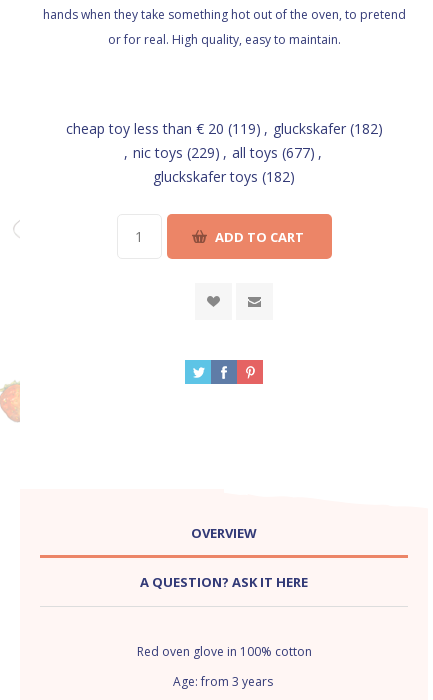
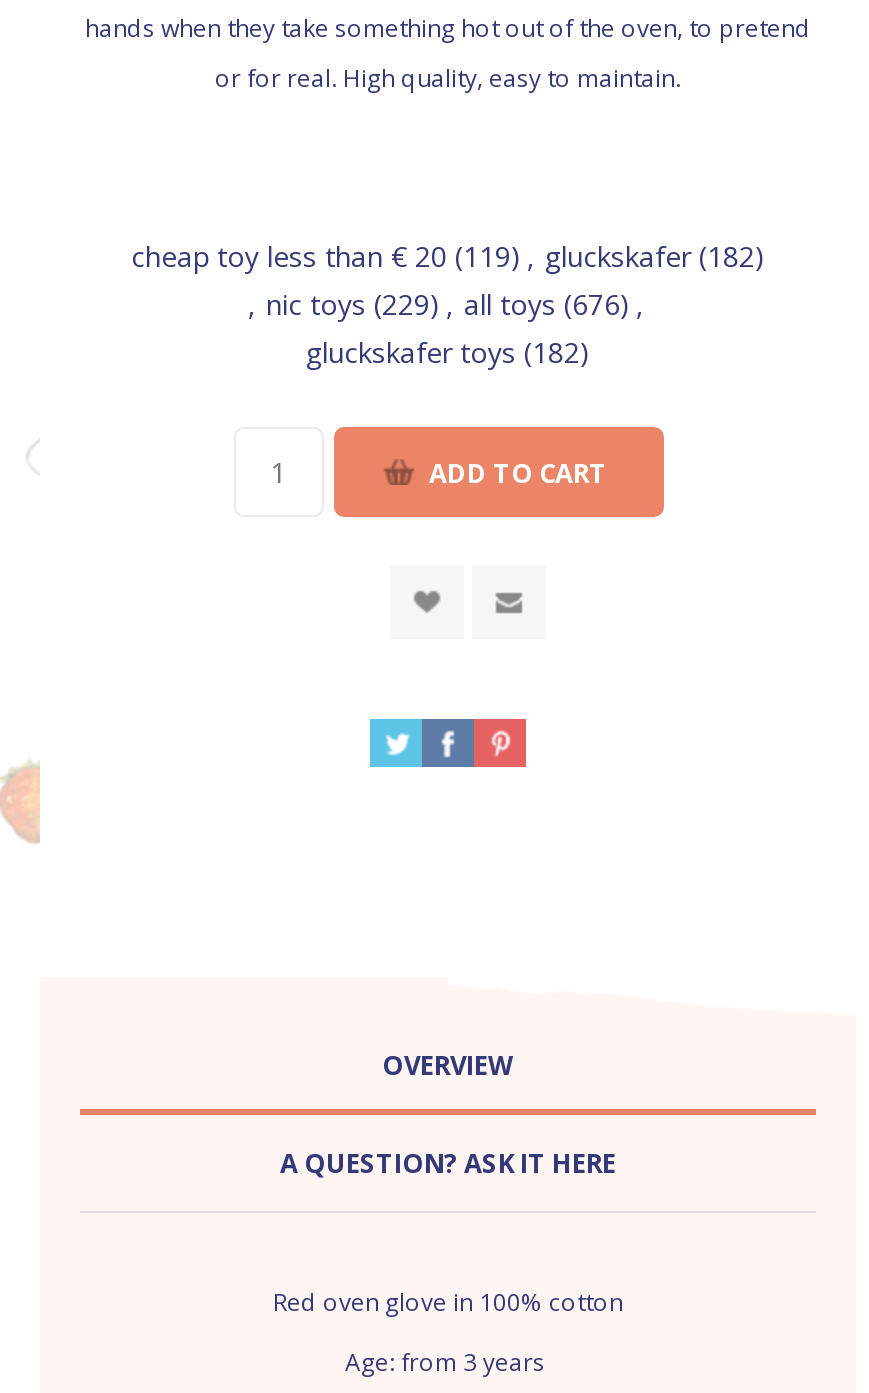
- , nic toys (229) , all toys (677) ,
+ , nic toys (229) , all toys (676) ,
